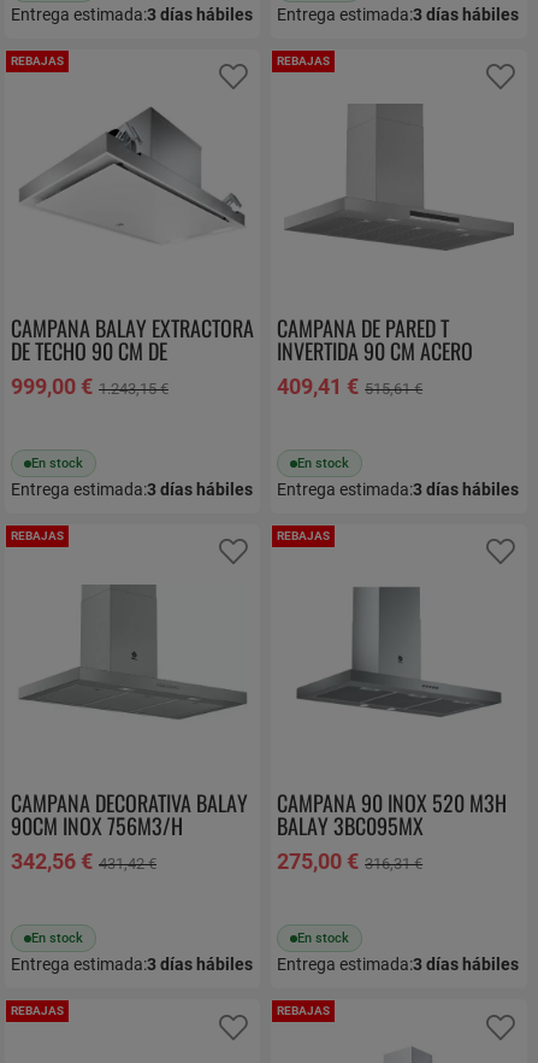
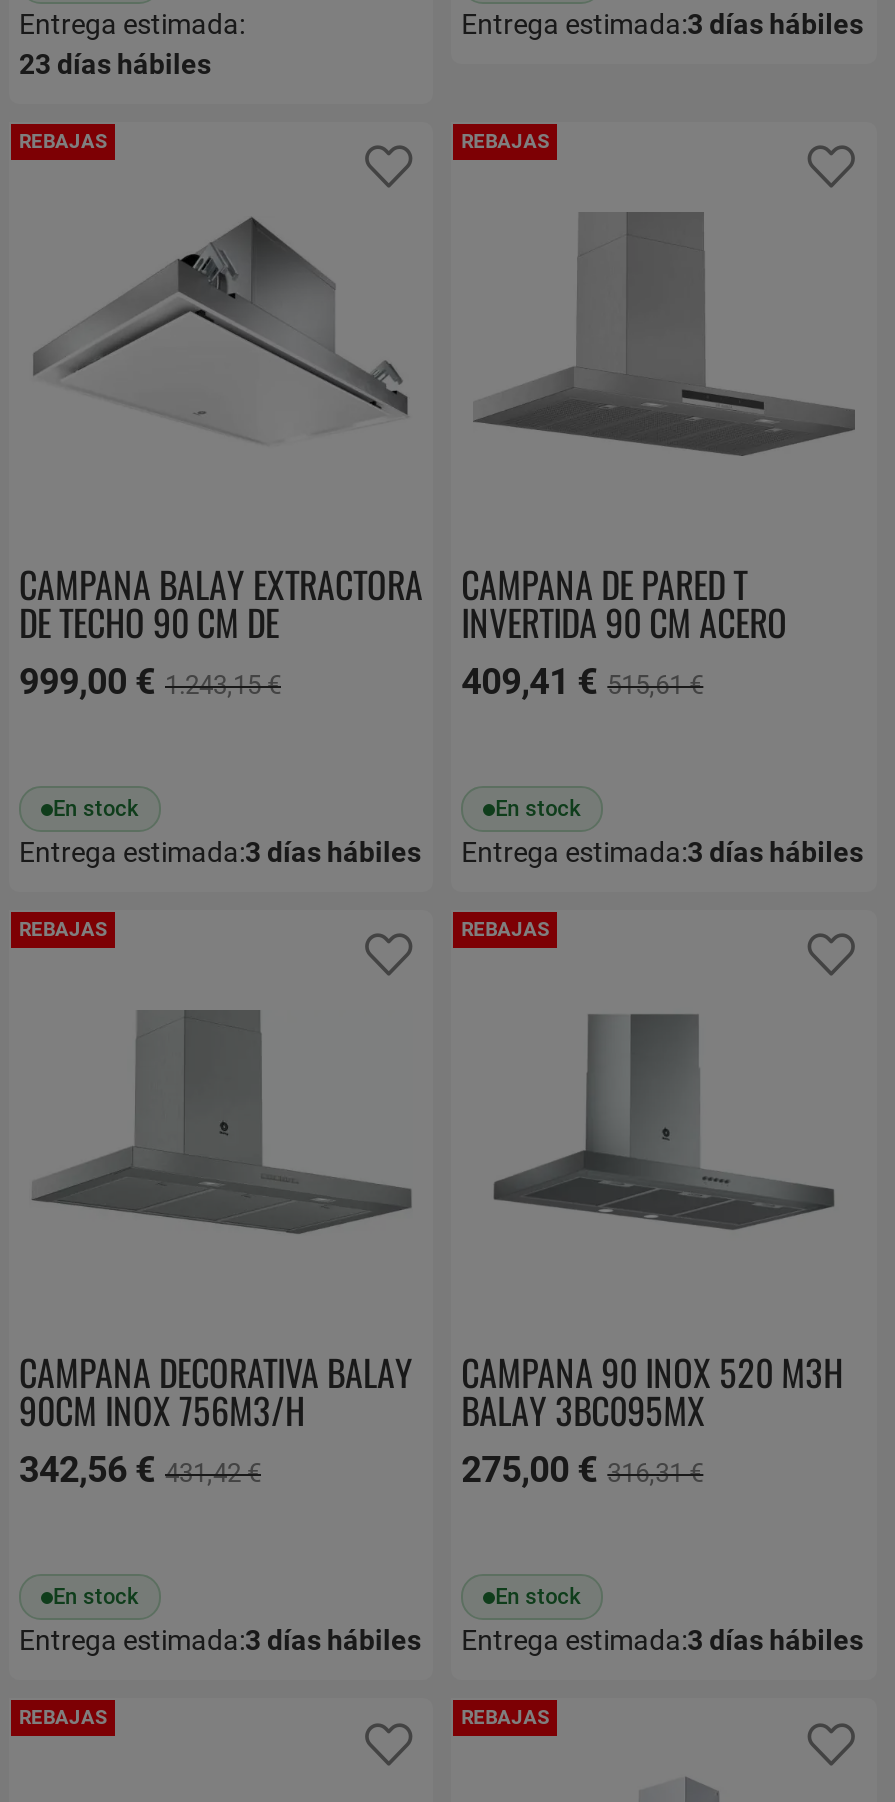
- Entrega estimada:3 días hábiles
+ Entrega estimada:
+ 23 días hábiles
